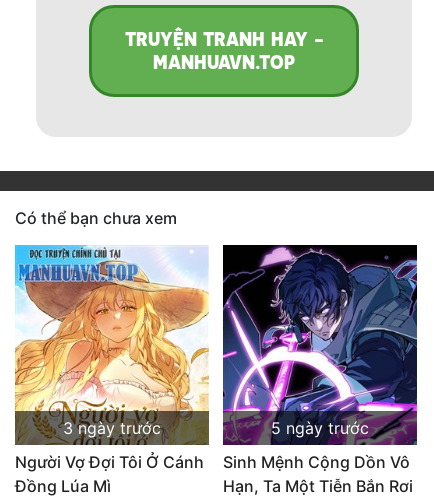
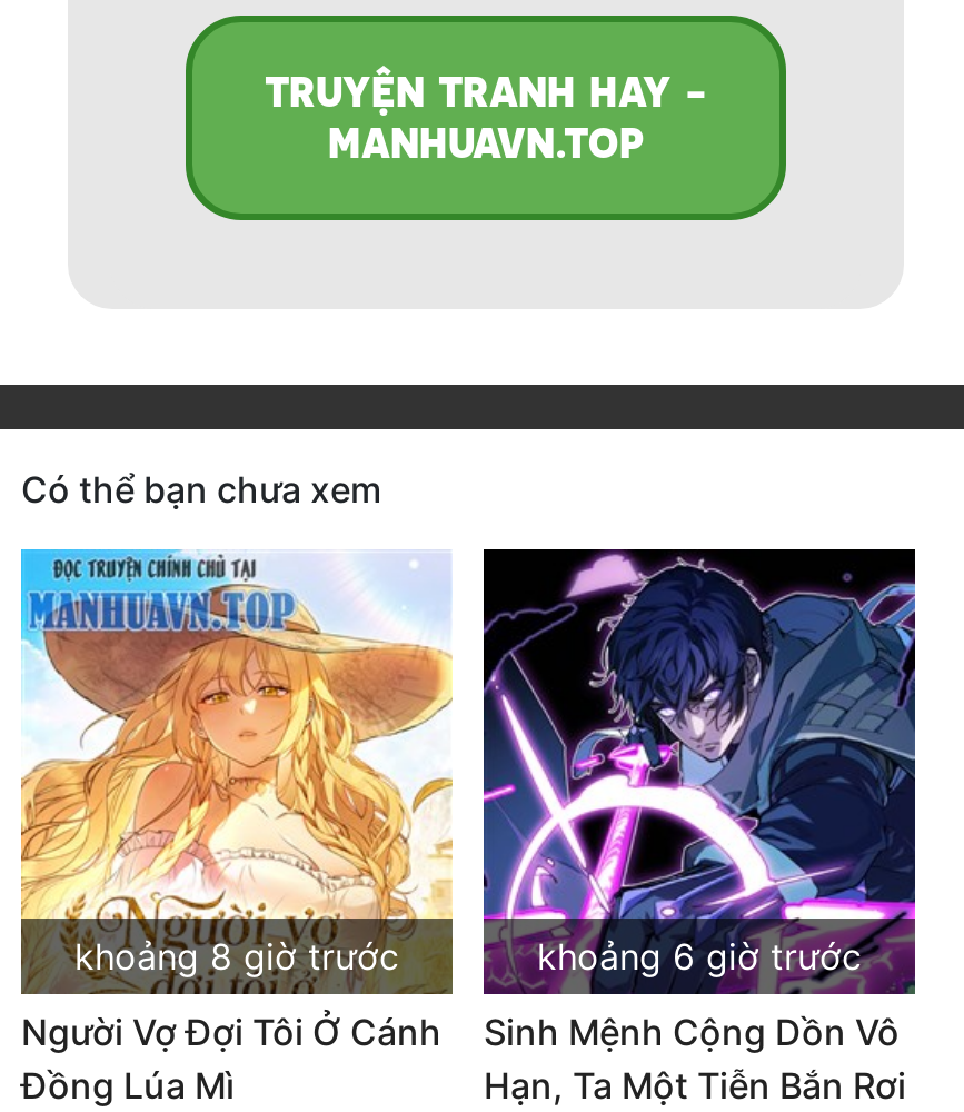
- 3 ngày trước
+ khoảng 8 giờ trước

- 5 ngày trước
+ khoảng 6 giờ trước
